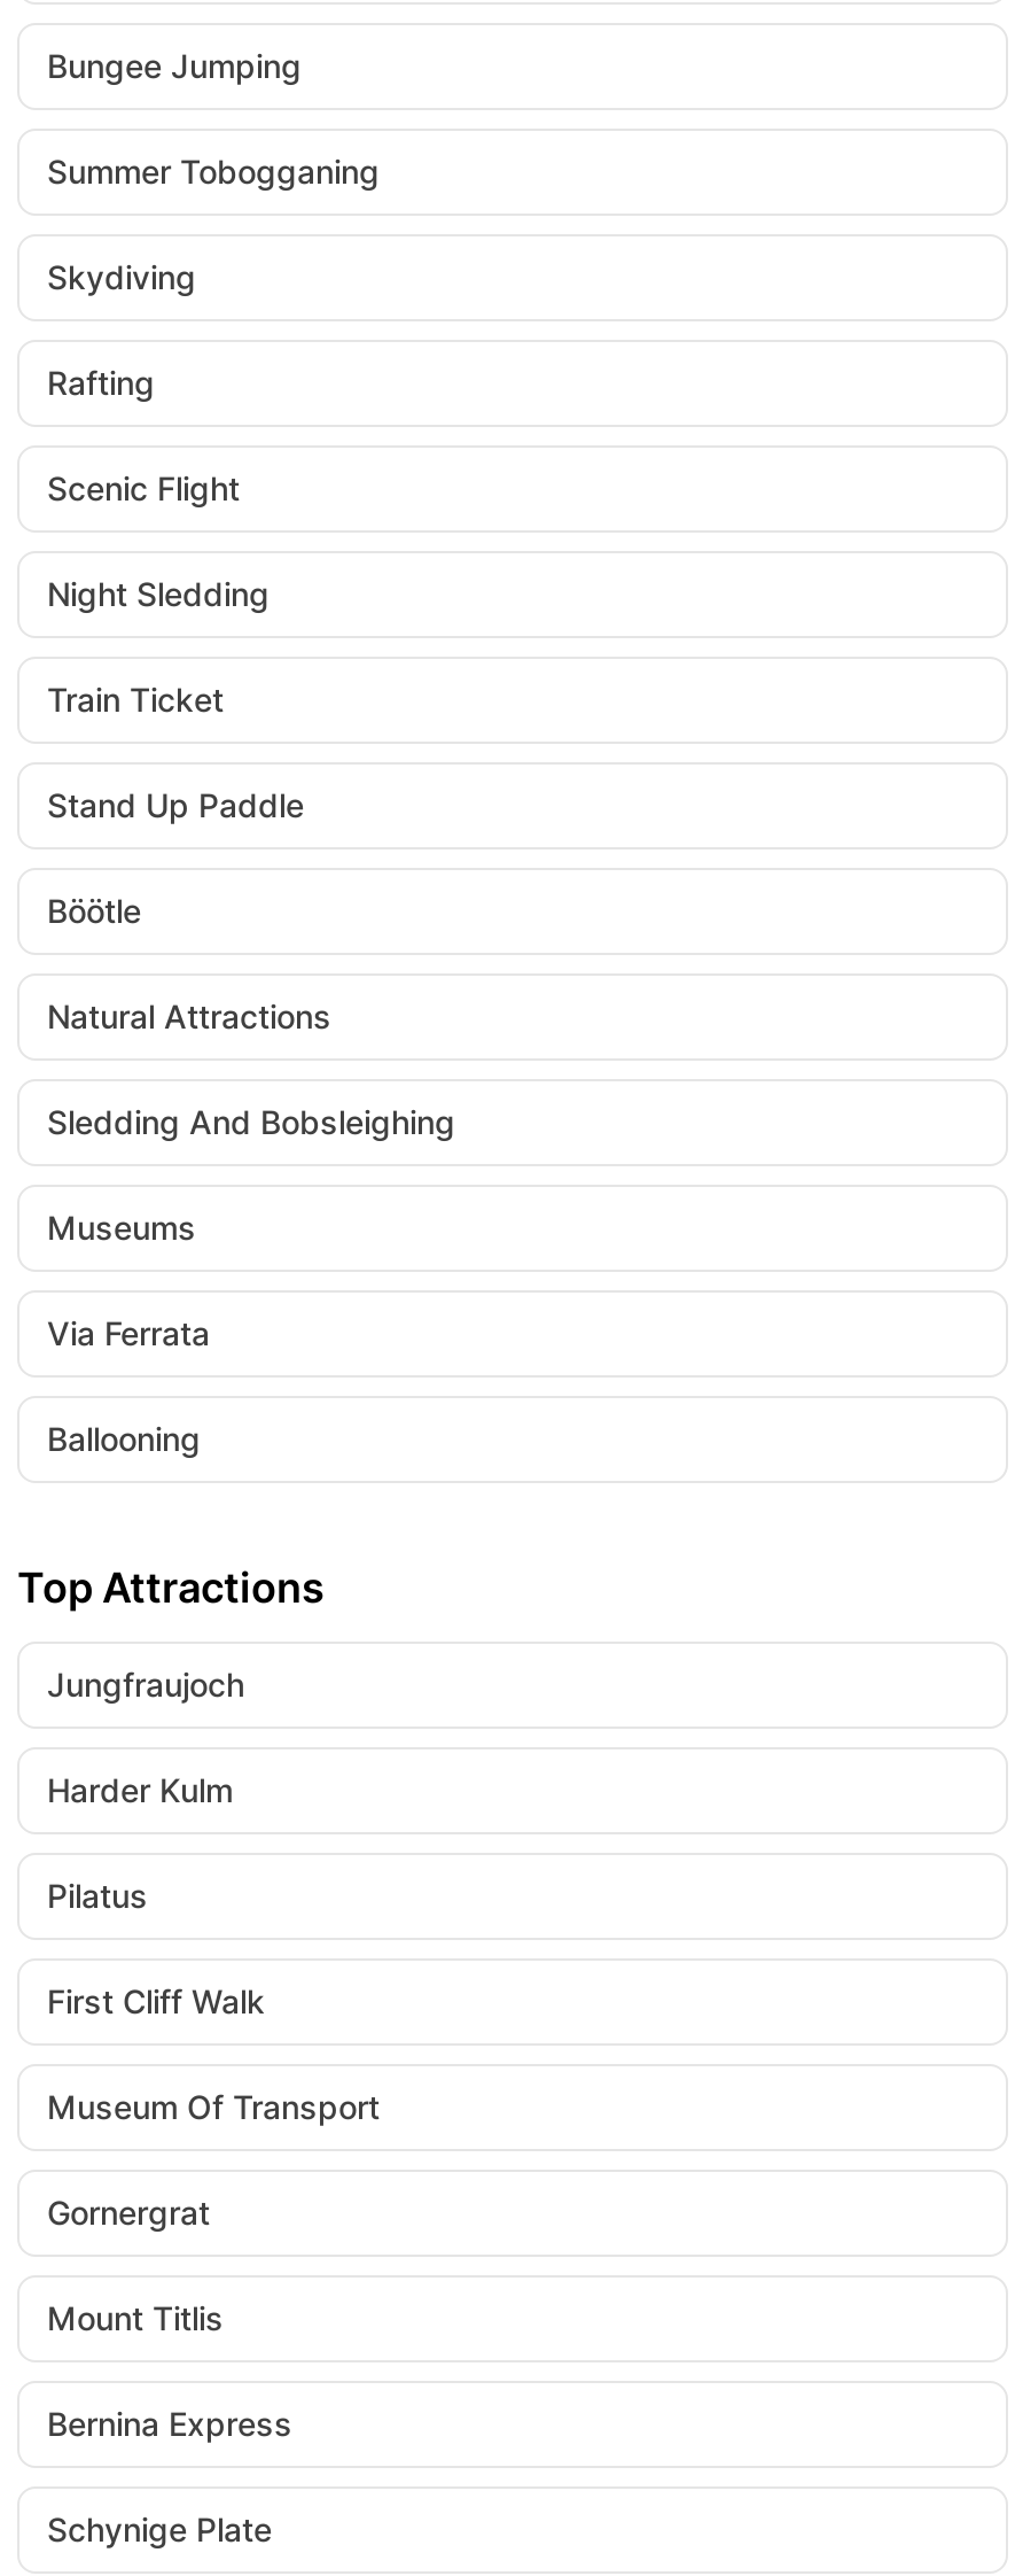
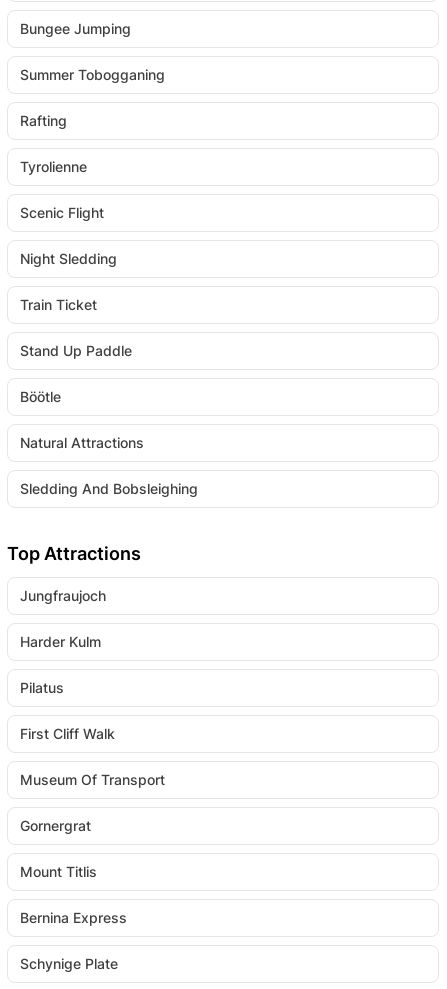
- Skydiving

+ Tyrolienne

- Museums
- Via Ferrata
- Ballooning
